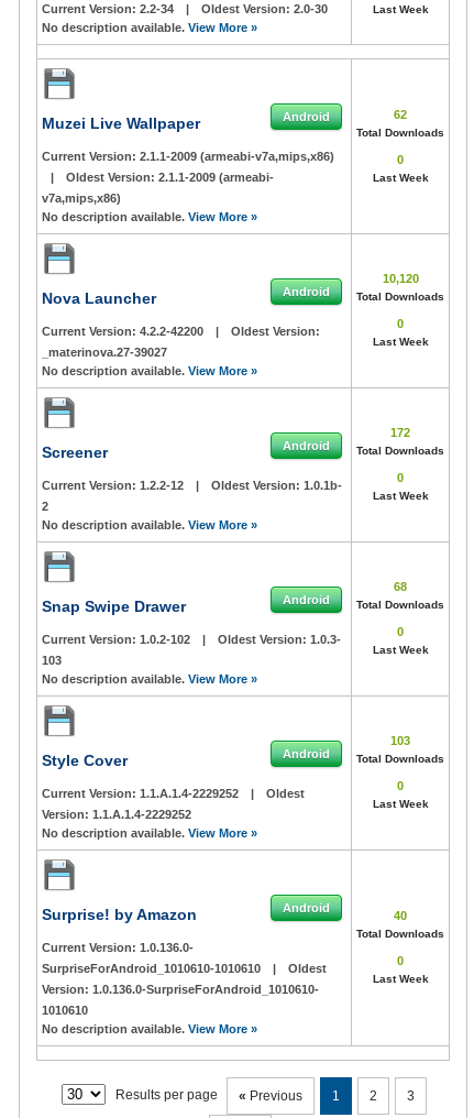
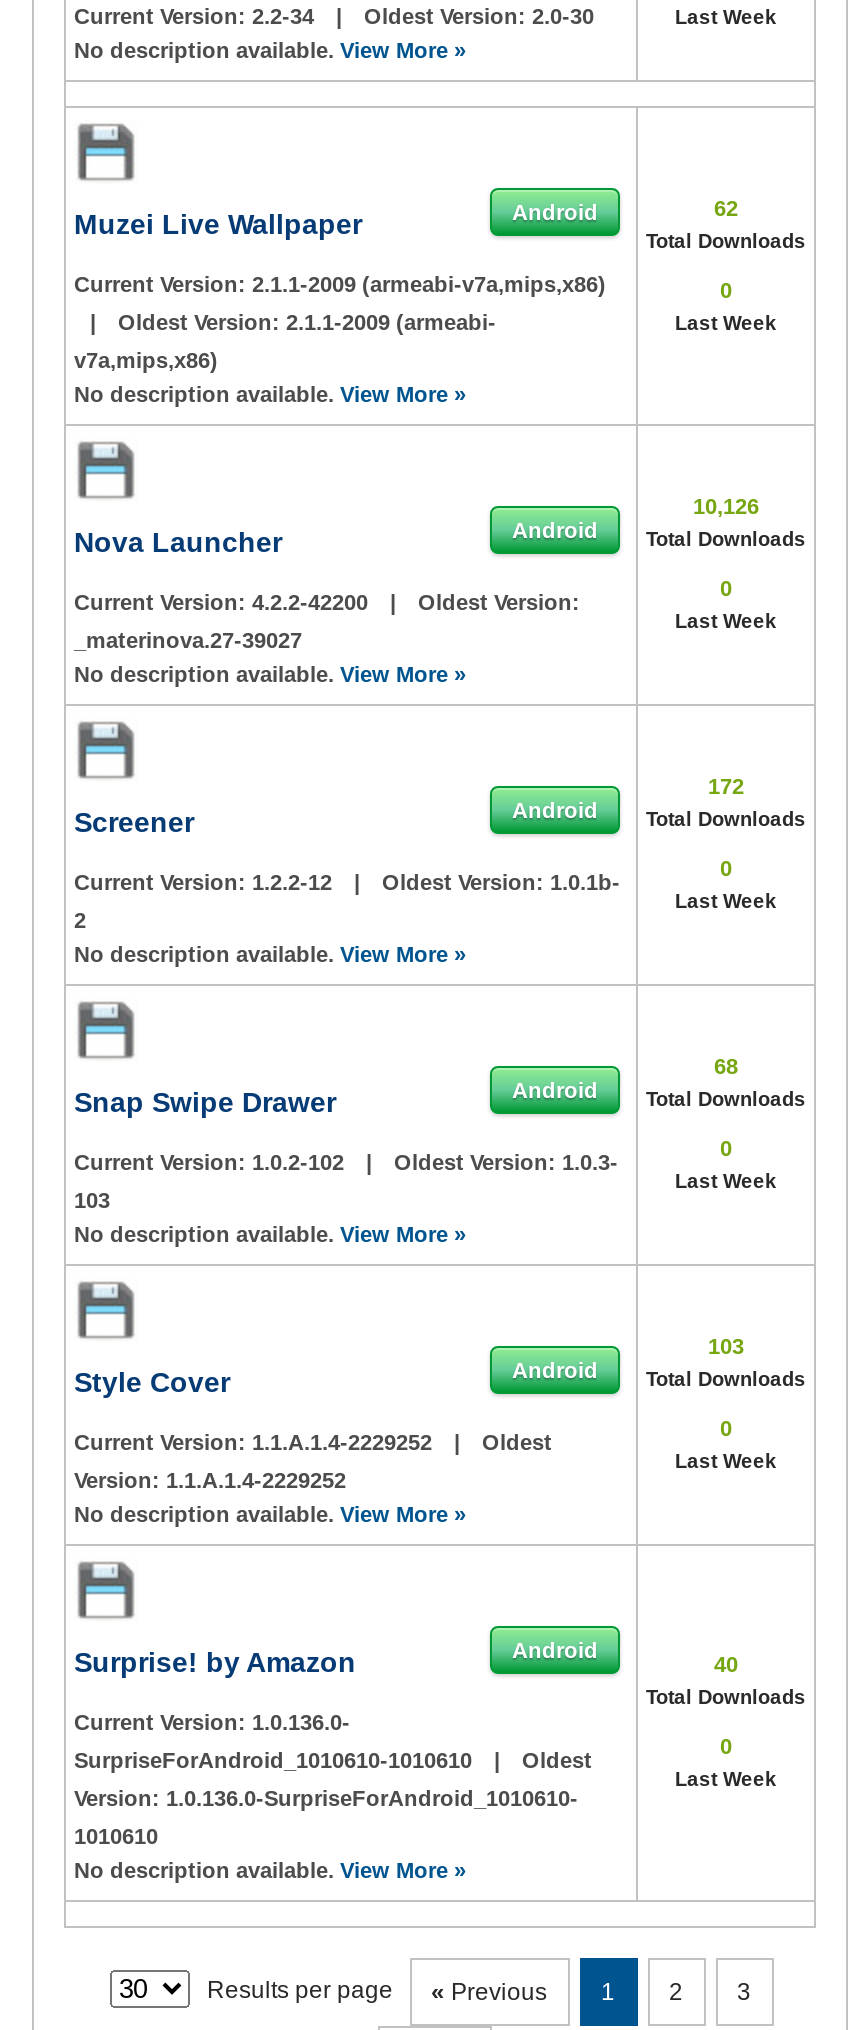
- 10,120
+ 10,126
